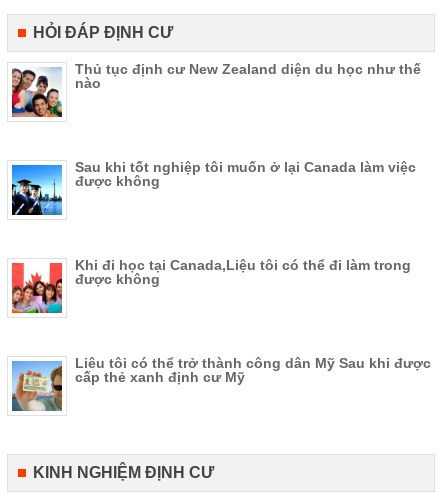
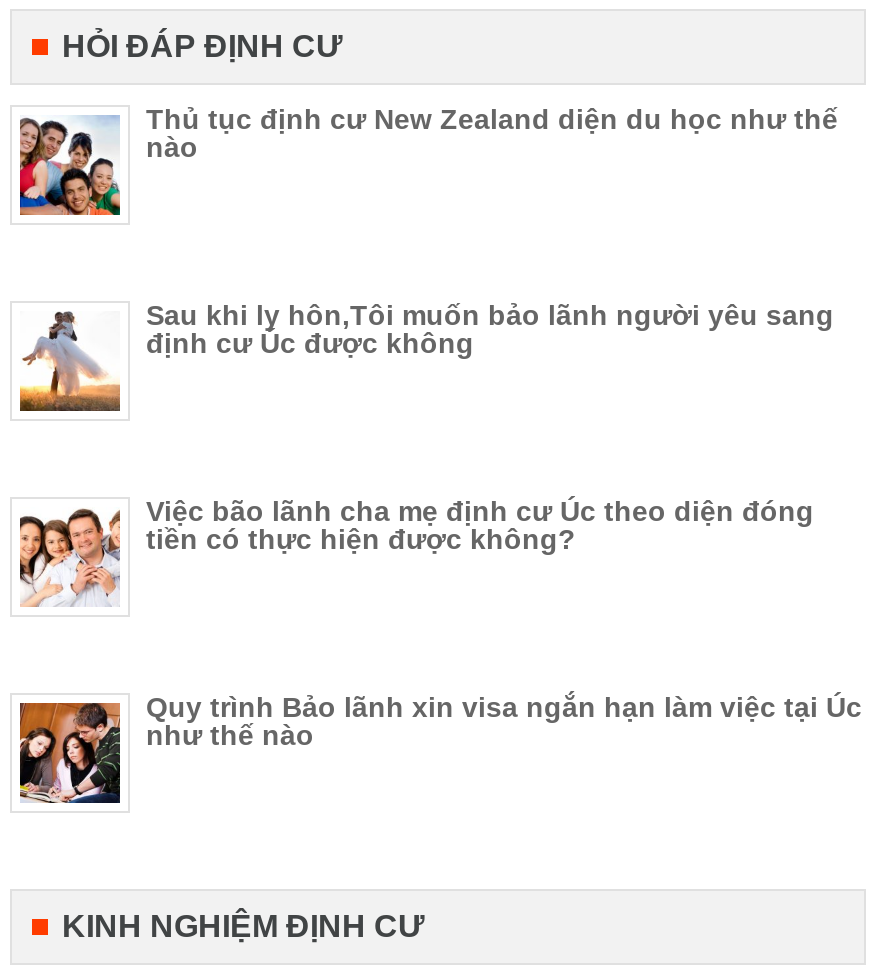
- [image]
- Sau khi tốt nghiệp tôi muốn ở lại Canada làm việc
- được không
+ [image]
+ Sau khi ly hôn,Tôi muốn bảo lãnh người yêu sang
+ định cư Úc được không

- [image]
- Khi đi học tại Canada,Liệu tôi có thể đi làm trong
- được không
+ [image]
+ Việc bão lãnh cha mẹ định cư Úc theo diện đóng
+ tiền có thực hiện được không?

- [image]
- Liêu tôi có thể trở thành công dân Mỹ Sau khi được
- cấp thẻ xanh định cư Mỹ
+ [image]
+ Quy trình Bảo lãnh xin visa ngắn hạn làm việc tại Úc
+ như thế nào
